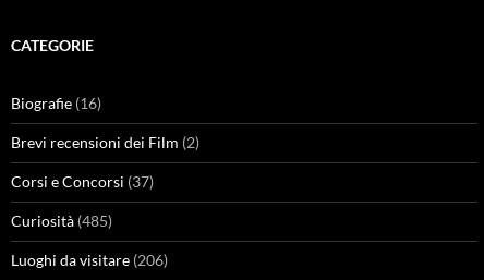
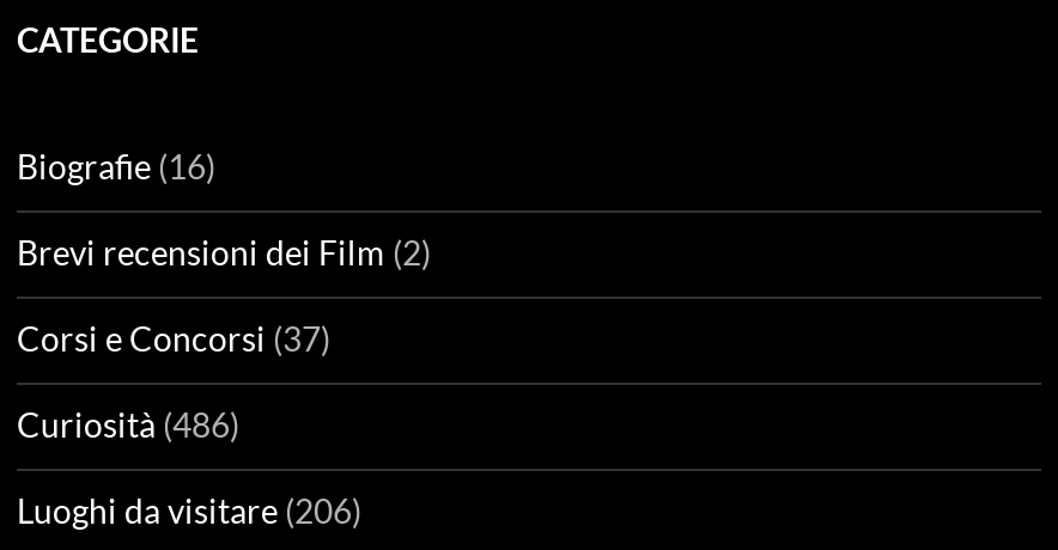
- Curiosità (485)
+ Curiosità (486)
